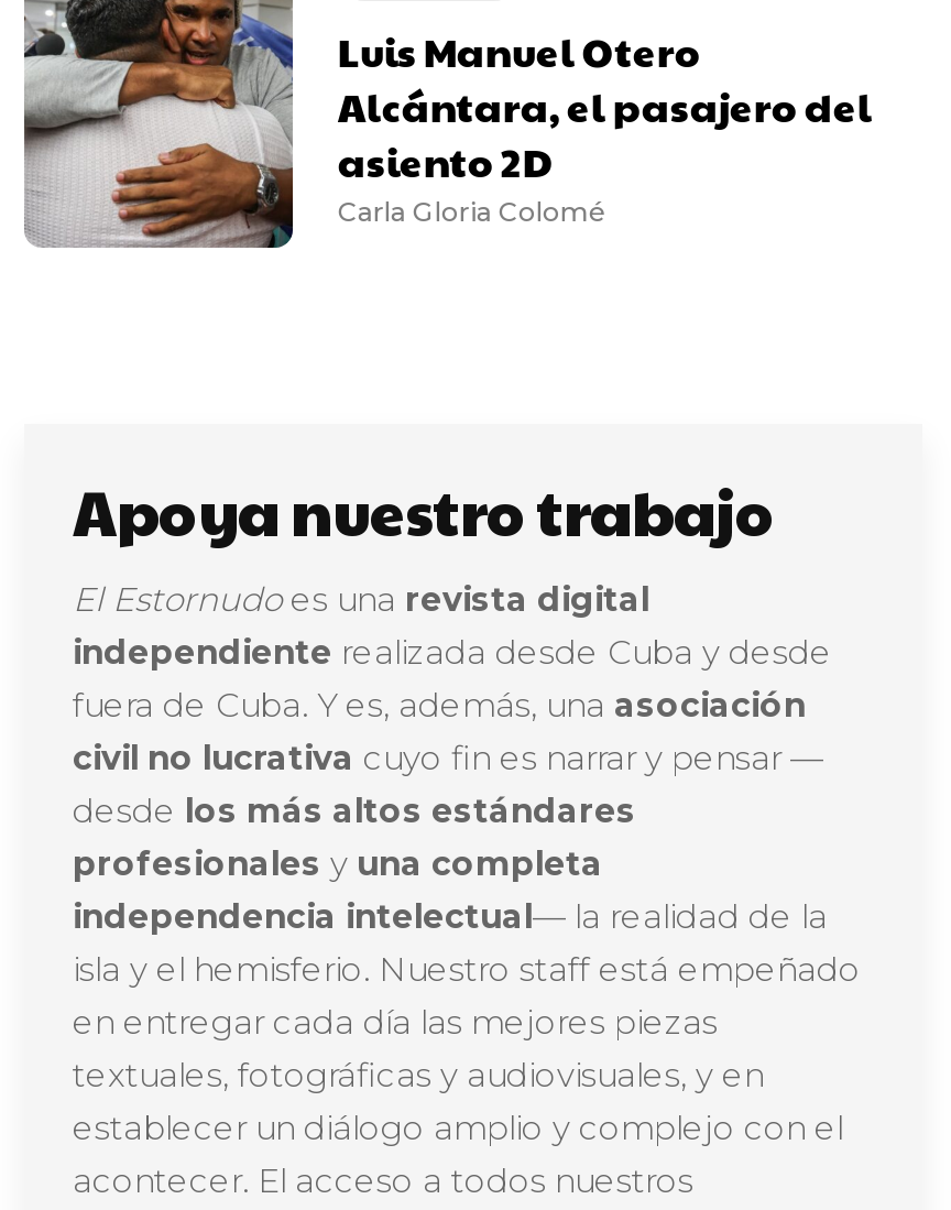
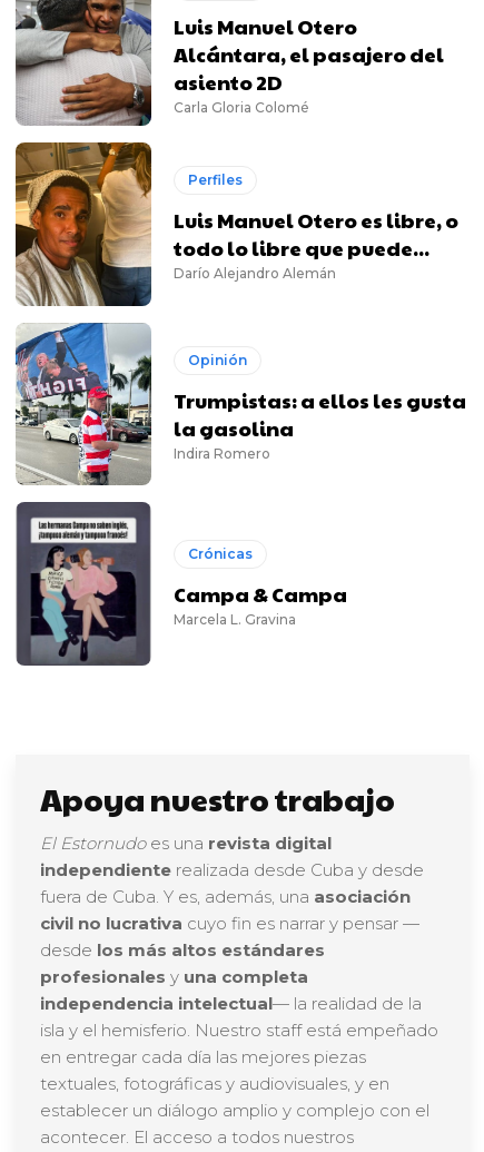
+ [image]
+ Perfiles
+ Luis Manuel Otero es libre, o
+ todo lo libre que puede...
+ Darío Alejandro Alemán

+ [image]
+ Opinión
+ Trumpistas: a ellos les gusta
+ la gasolina
+ Indira Romero

+ [image]
+ Crónicas
+ Campa & Campa
+ Marcela L. Gravina
